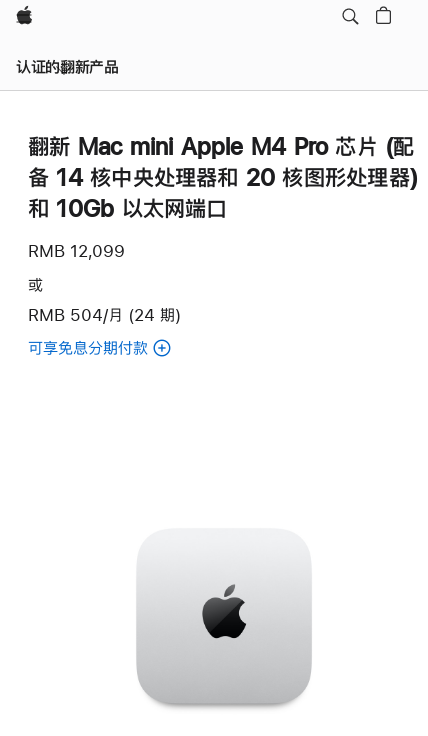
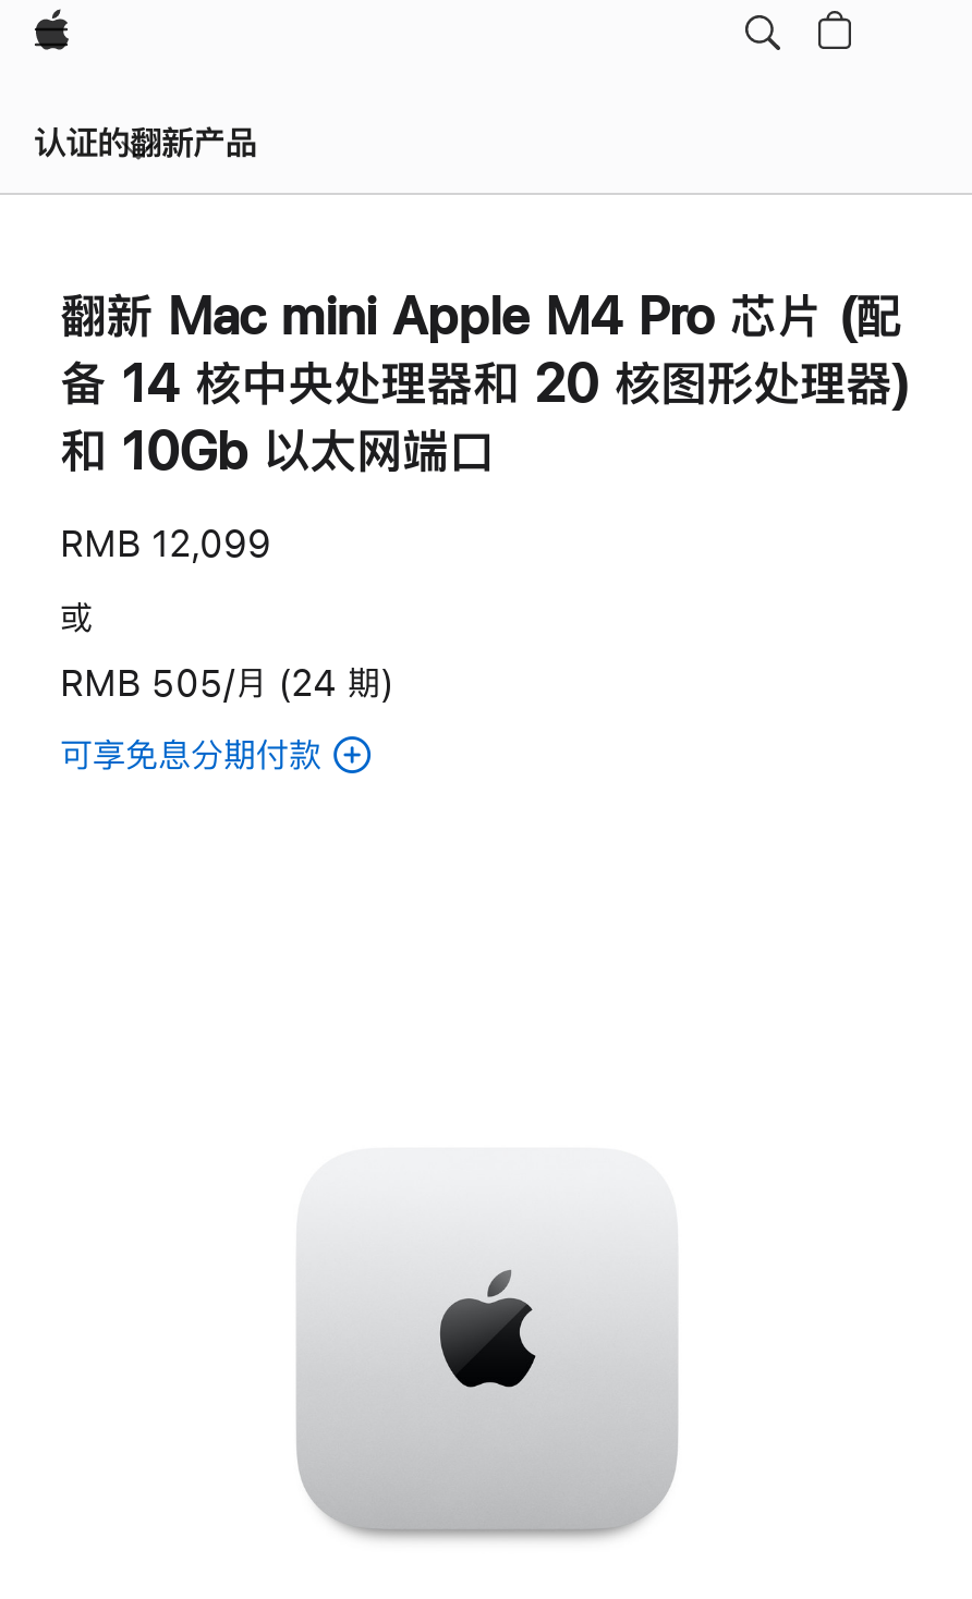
- RMB 504/月 (24 期)
+ RMB 505/月 (24 期)
